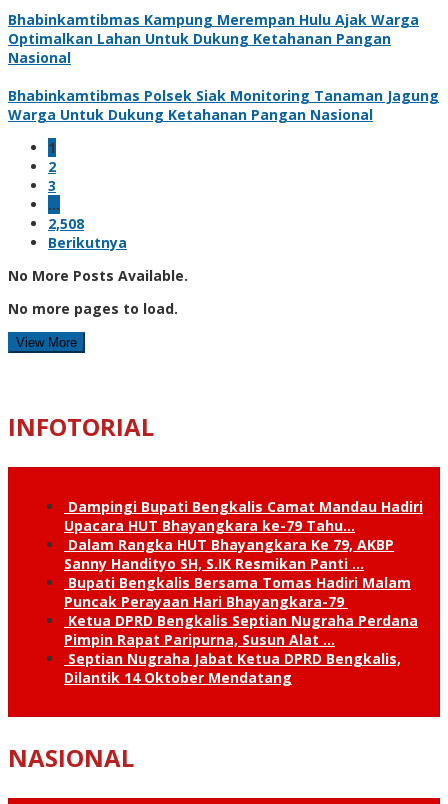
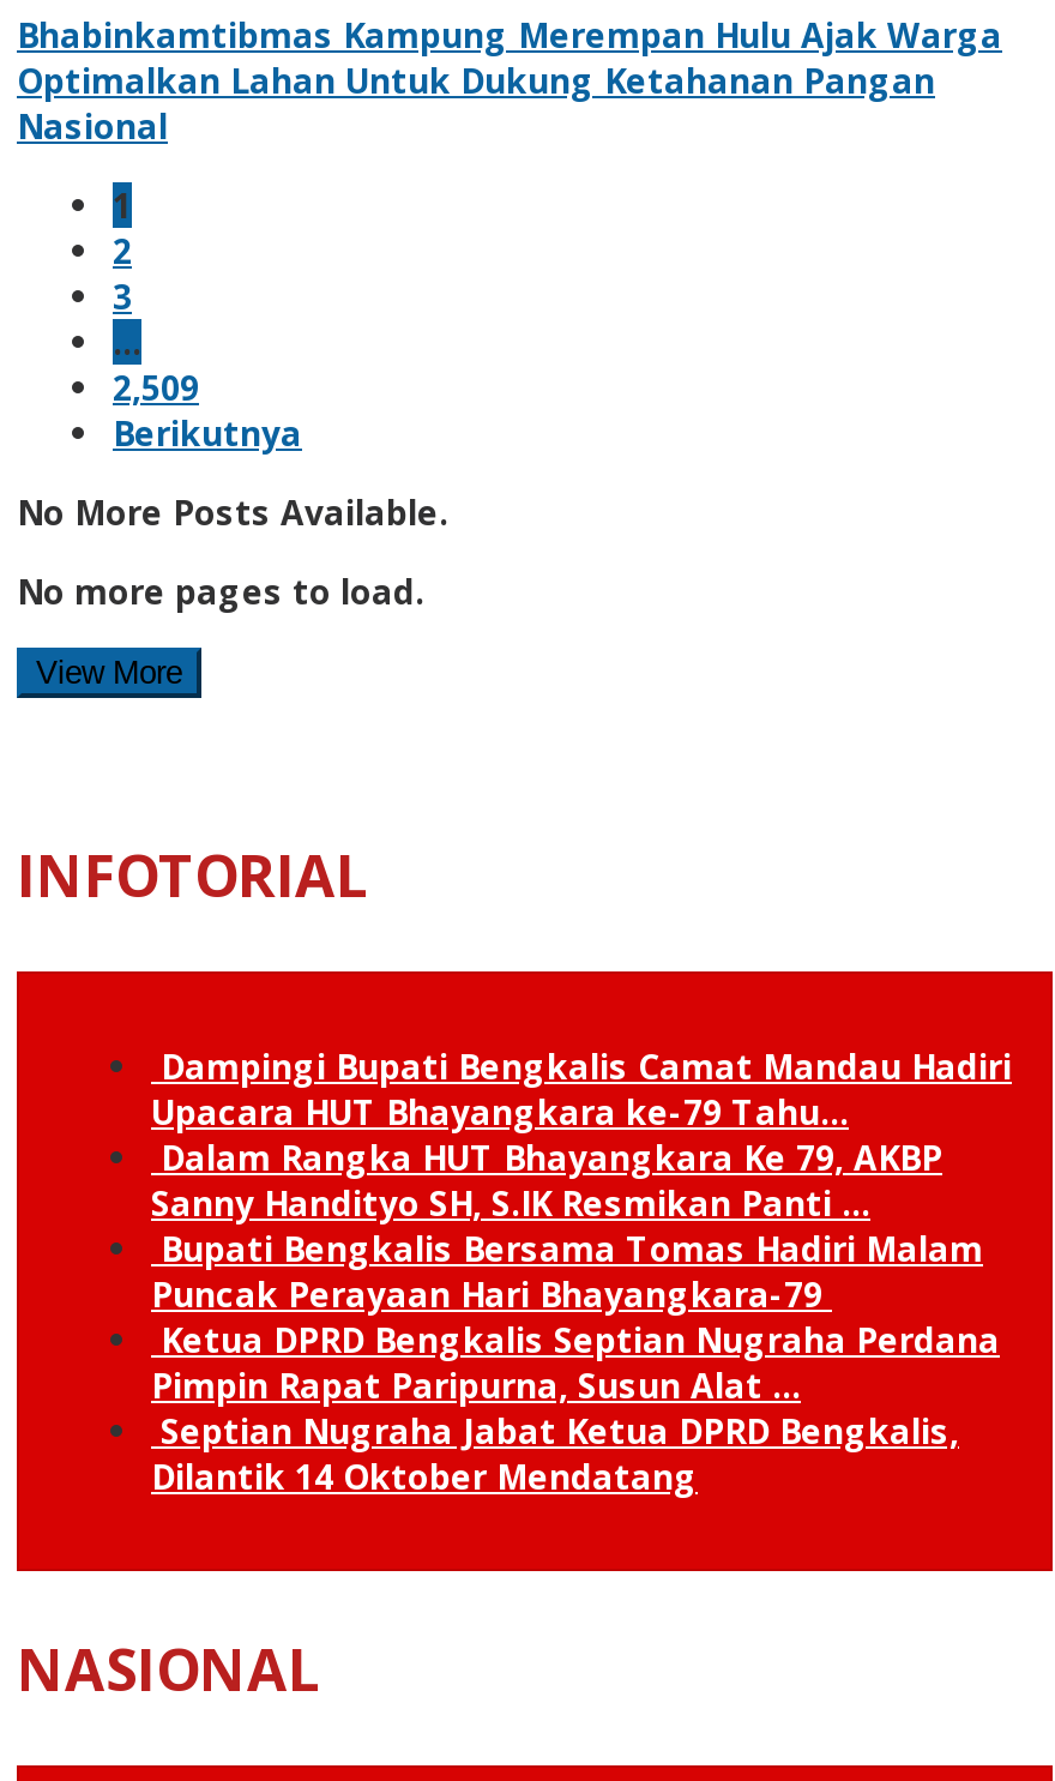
- Bhabinkamtibmas Polsek Siak Monitoring Tanaman Jagung
- Warga Untuk Dukung Ketahanan Pangan Nasional

- 2,508
+ 2,509
